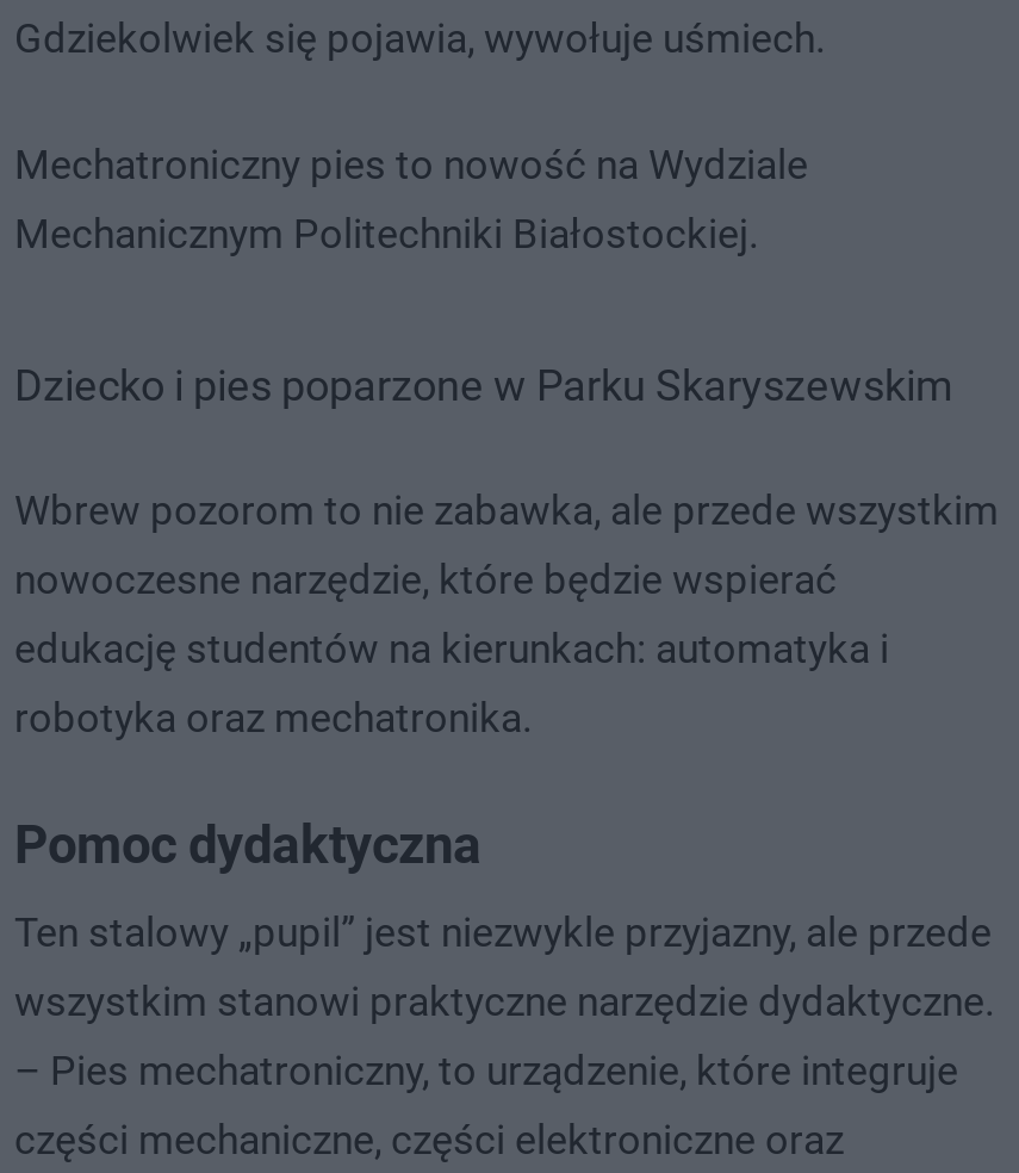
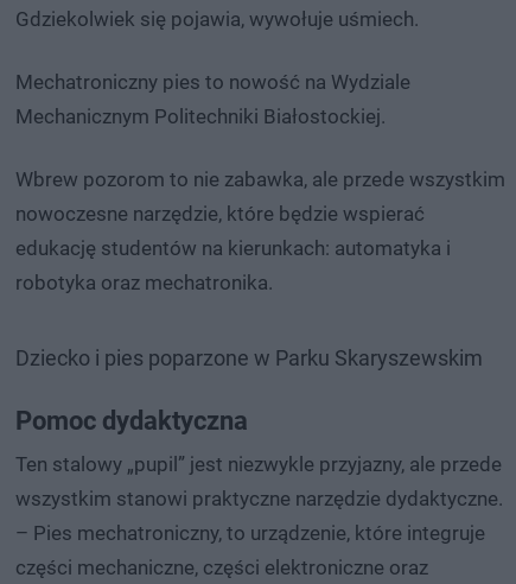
moved down: Dziecko i pies poparzone w Parku Skaryszewskim

moved up: Wbrew pozorom to nie zabawka, ale przede wszystkim | nowoczesne narzędzie, które będzie wspierać | edukację studentów na kierunkach: automatyka i | robotyka oraz mechatronika.
